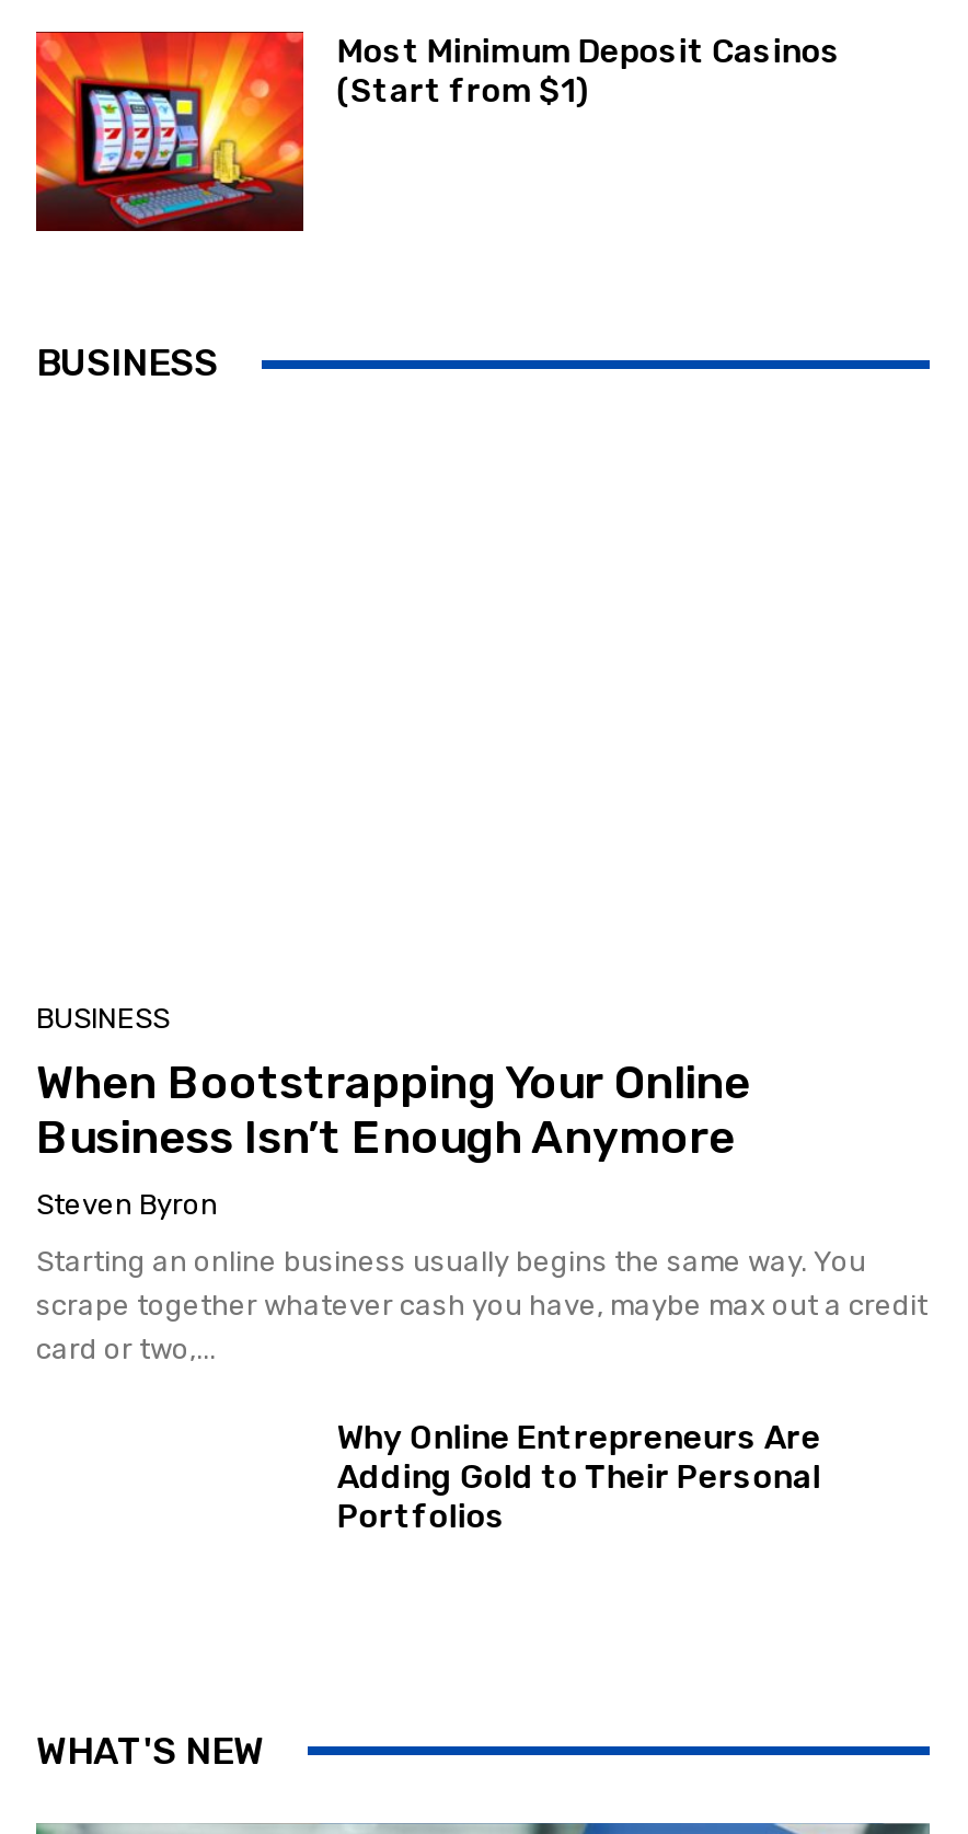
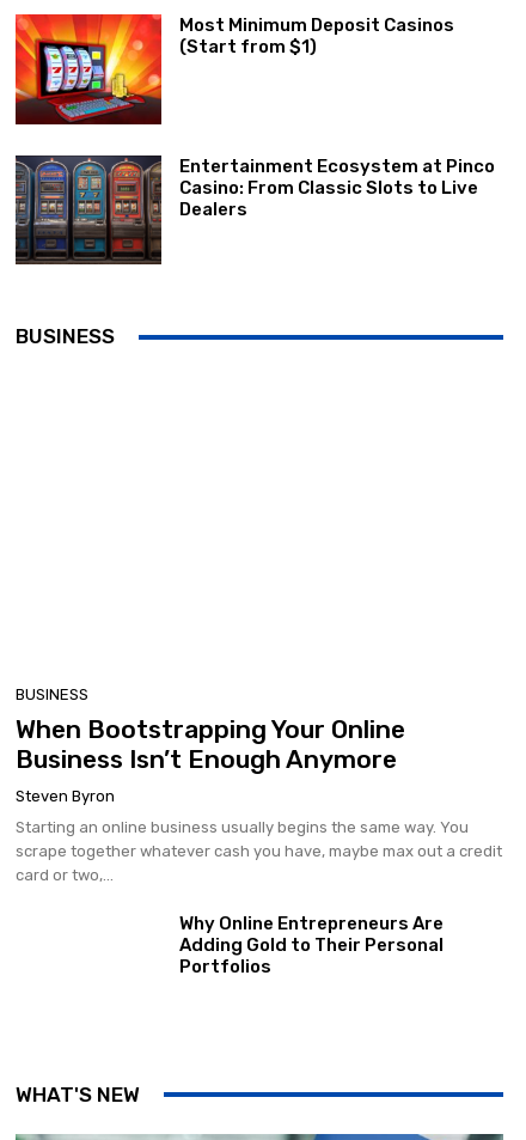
+ [image]
+ Entertainment Ecosystem at Pinco
+ Casino: From Classic Slots to Live
+ Dealers
